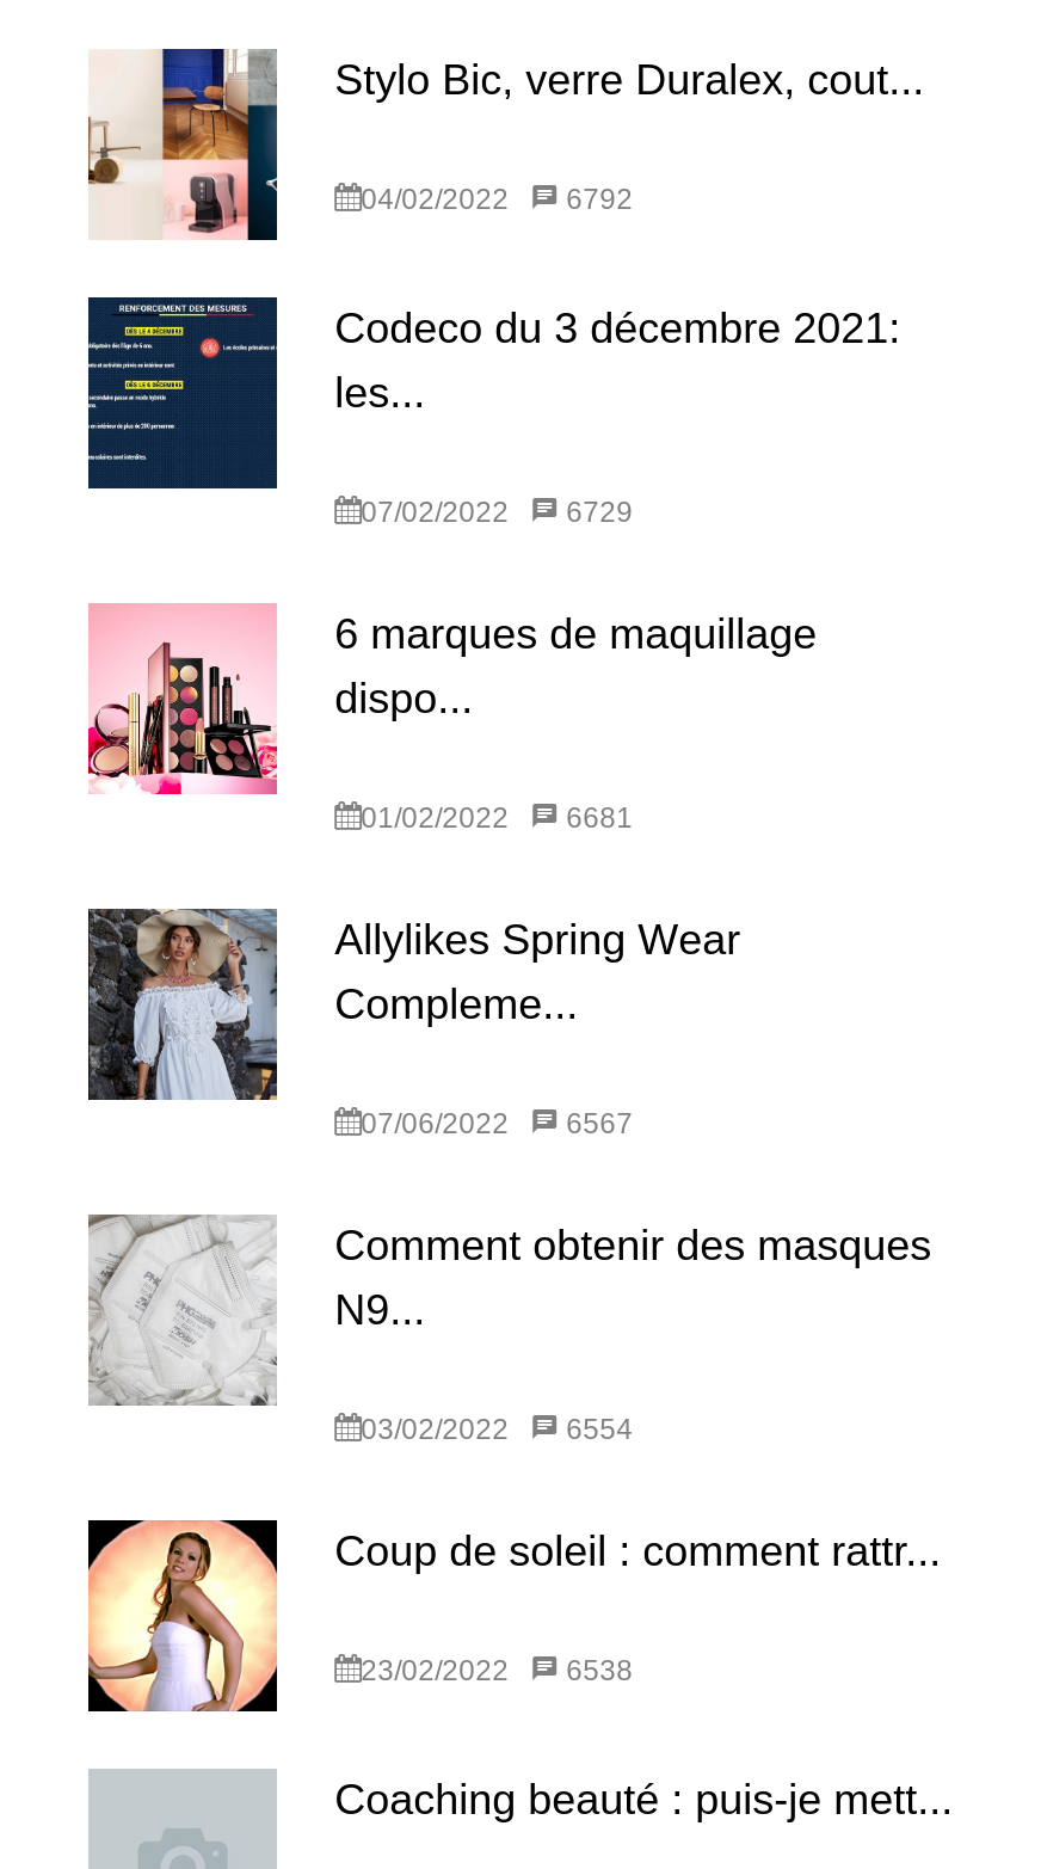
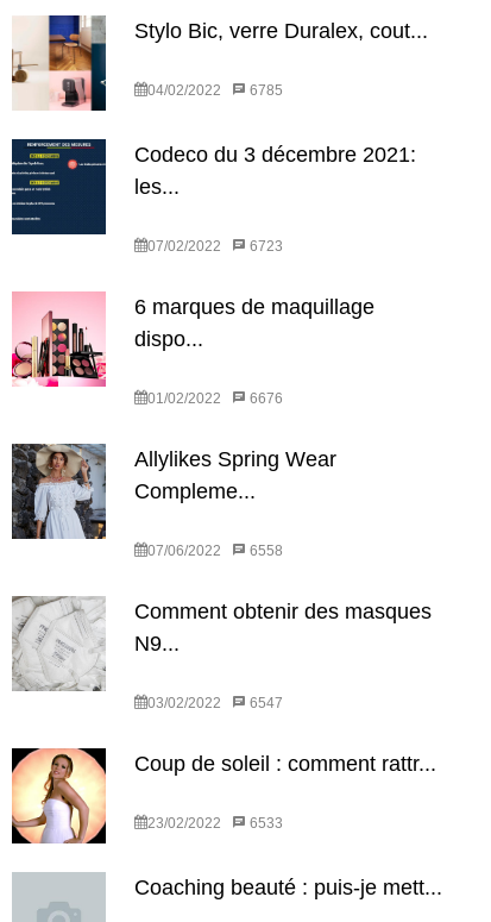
- 04/02/2022 6792
+ 04/02/2022 6785

- 07/02/2022 6729
+ 07/02/2022 6723

- 01/02/2022 6681
+ 01/02/2022 6676

- 07/06/2022 6567
+ 07/06/2022 6558

- 03/02/2022 6554
+ 03/02/2022 6547

- 23/02/2022 6538
+ 23/02/2022 6533
